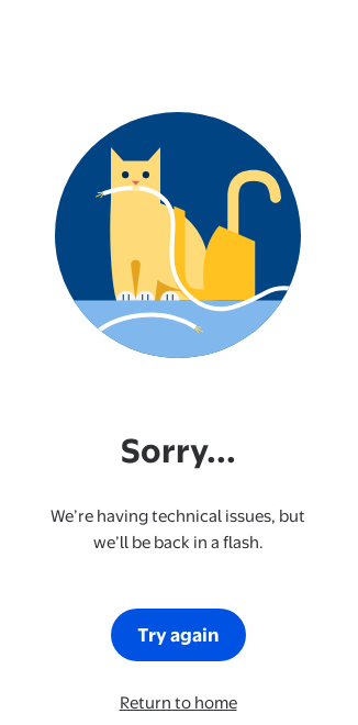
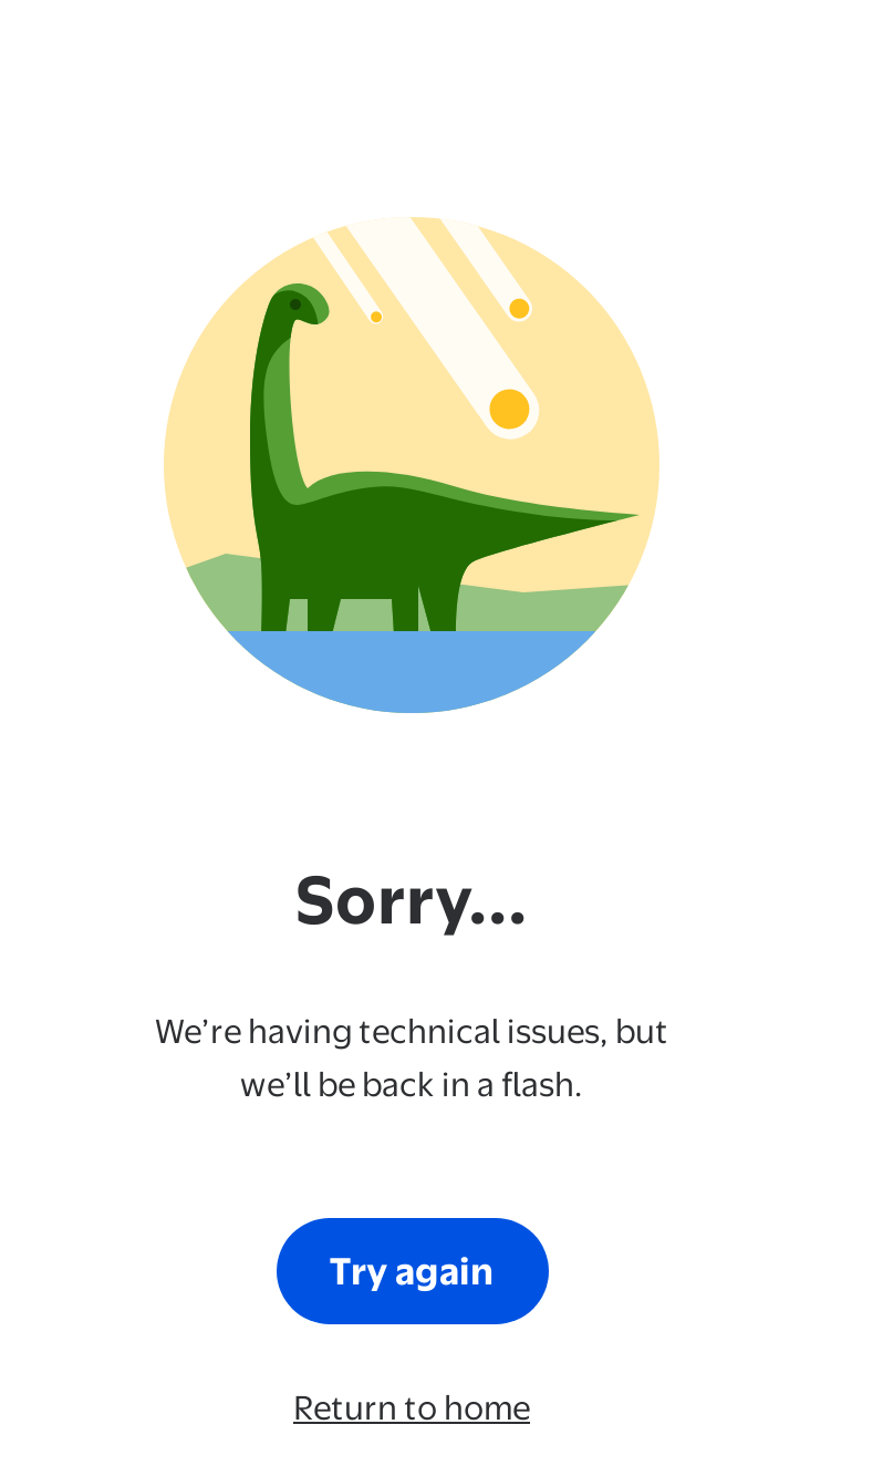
- [image]
+ [image]
